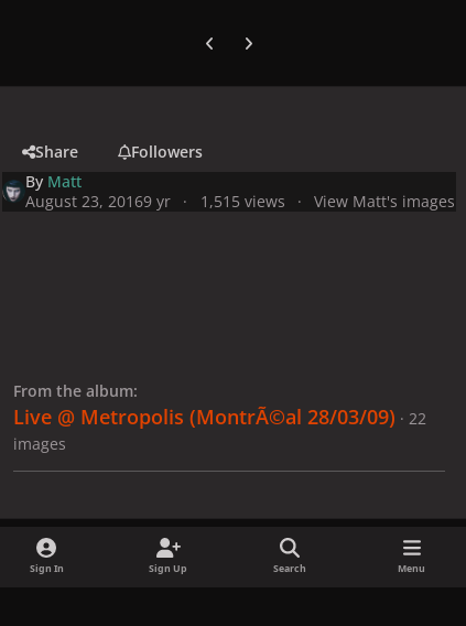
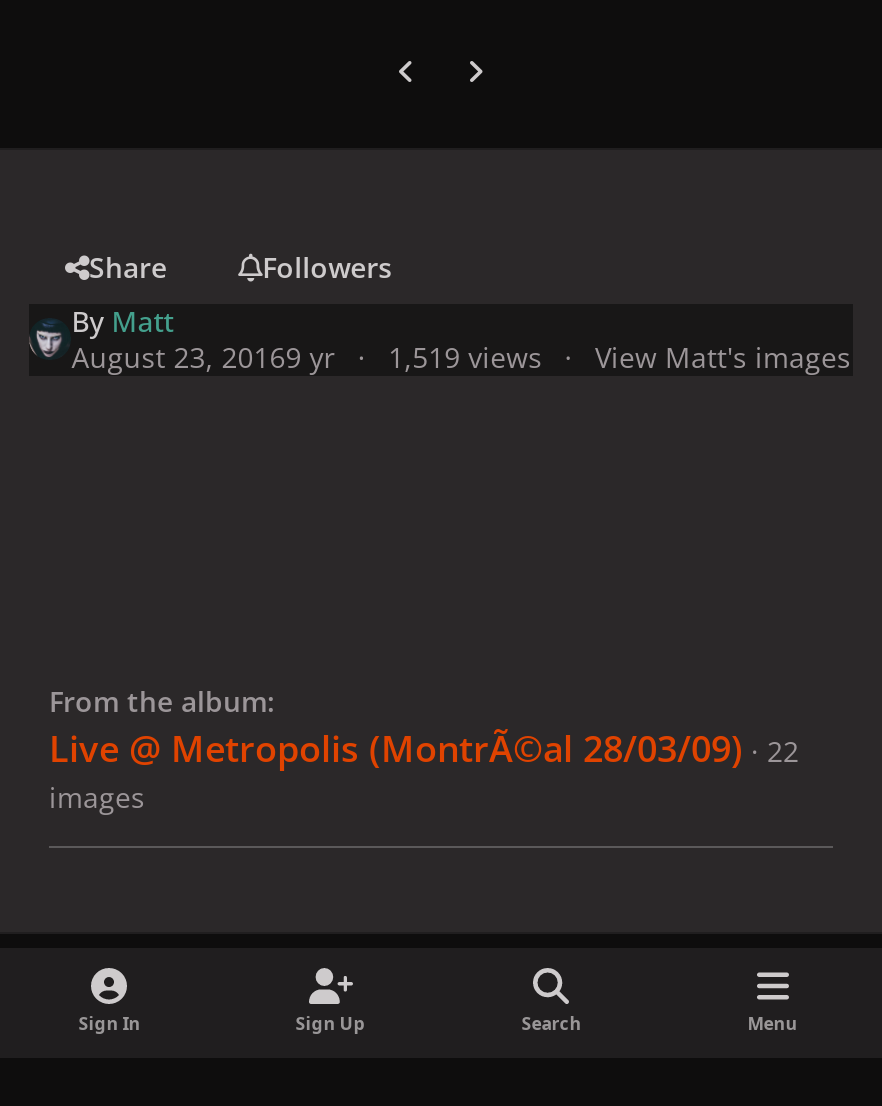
- August 23, 20169 yr 1,515 views View Matt's images
+ August 23, 20169 yr 1,519 views View Matt's images
